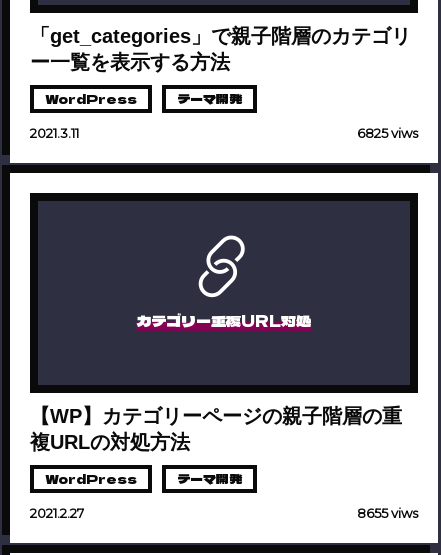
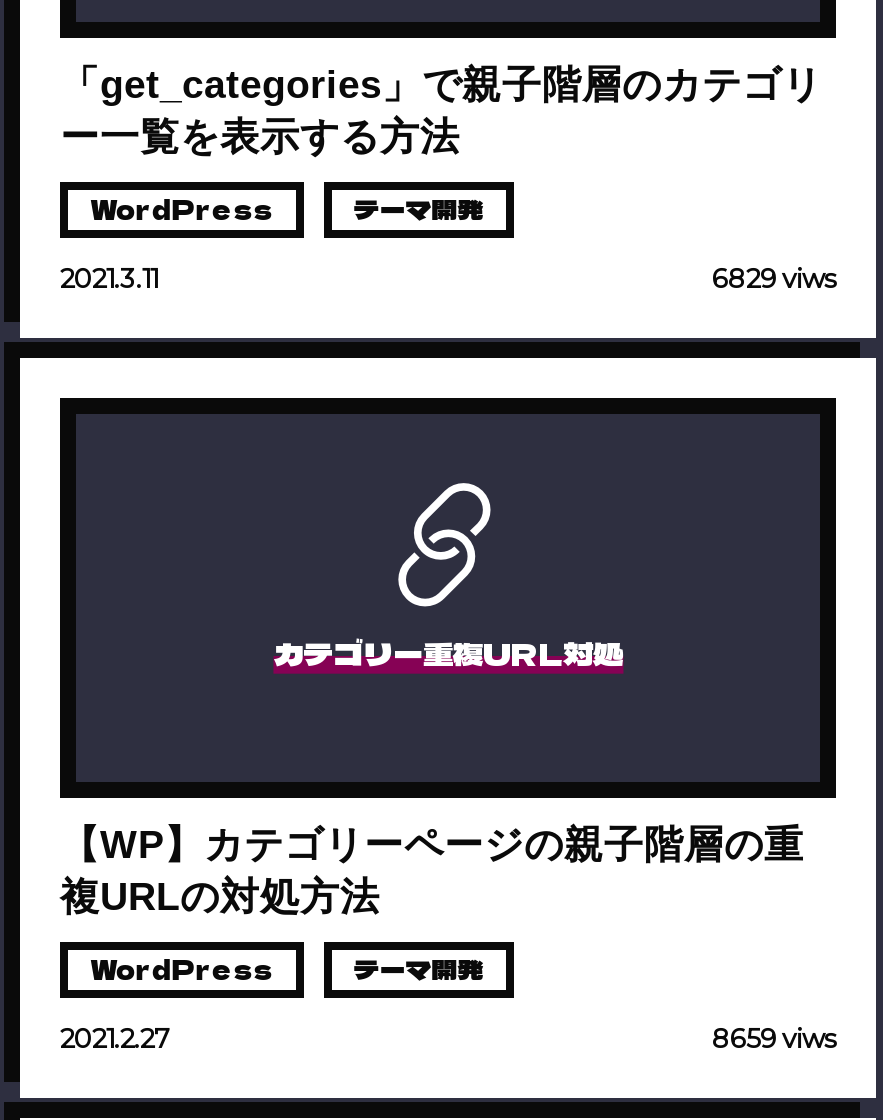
- 6825 viws
+ 6829 viws

- 8655 viws
+ 8659 viws
